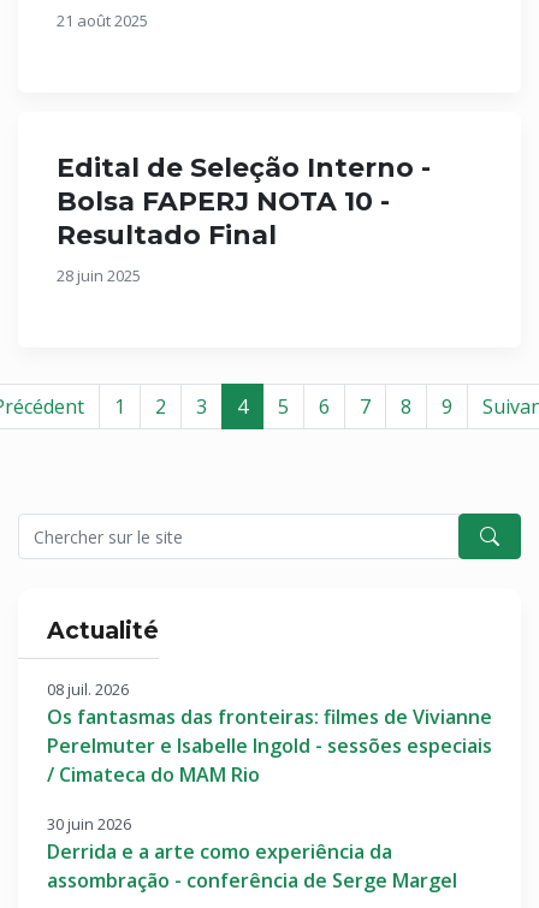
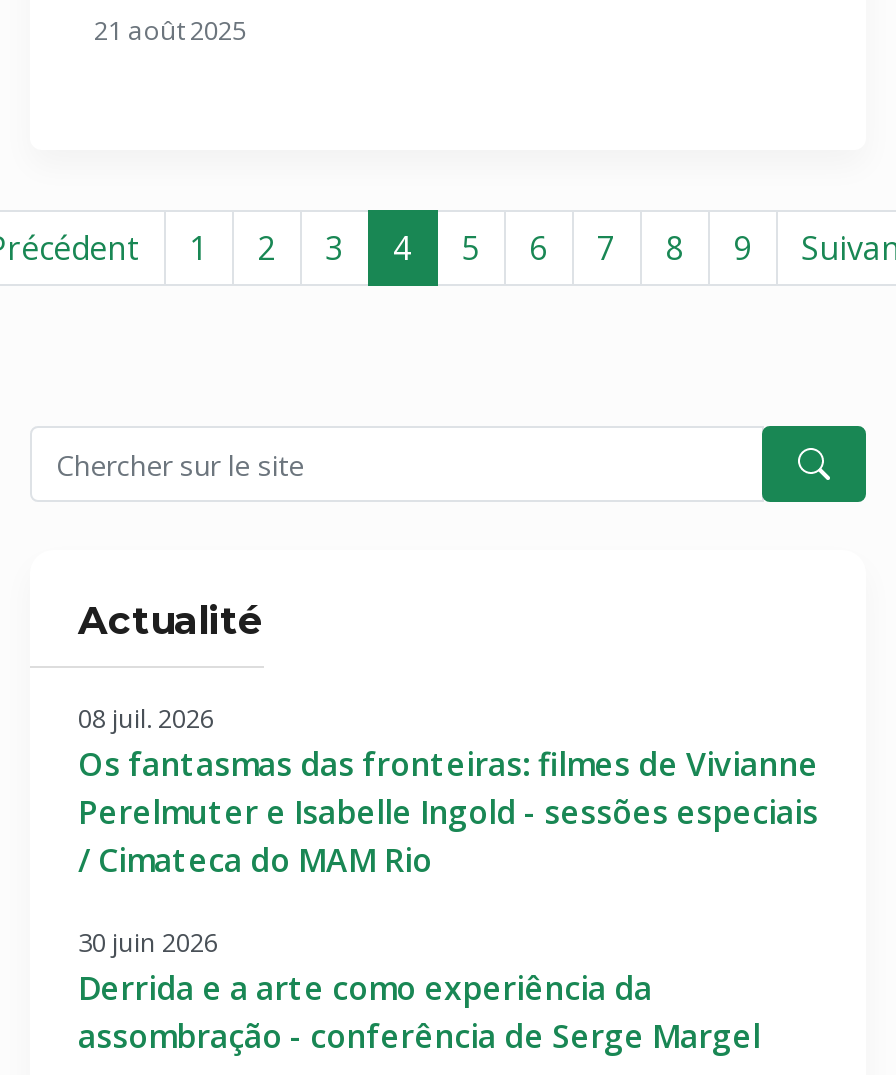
- Edital de Seleção Interno -
- Bolsa FAPERJ NOTA 10 -
- Resultado Final
- 28 juin 2025
